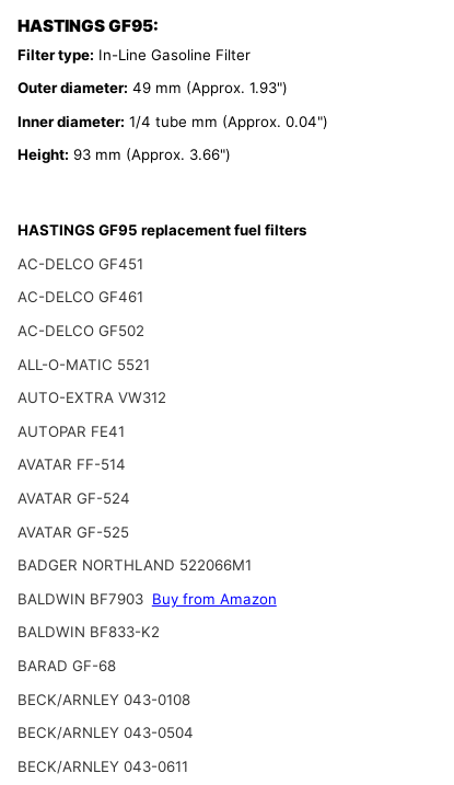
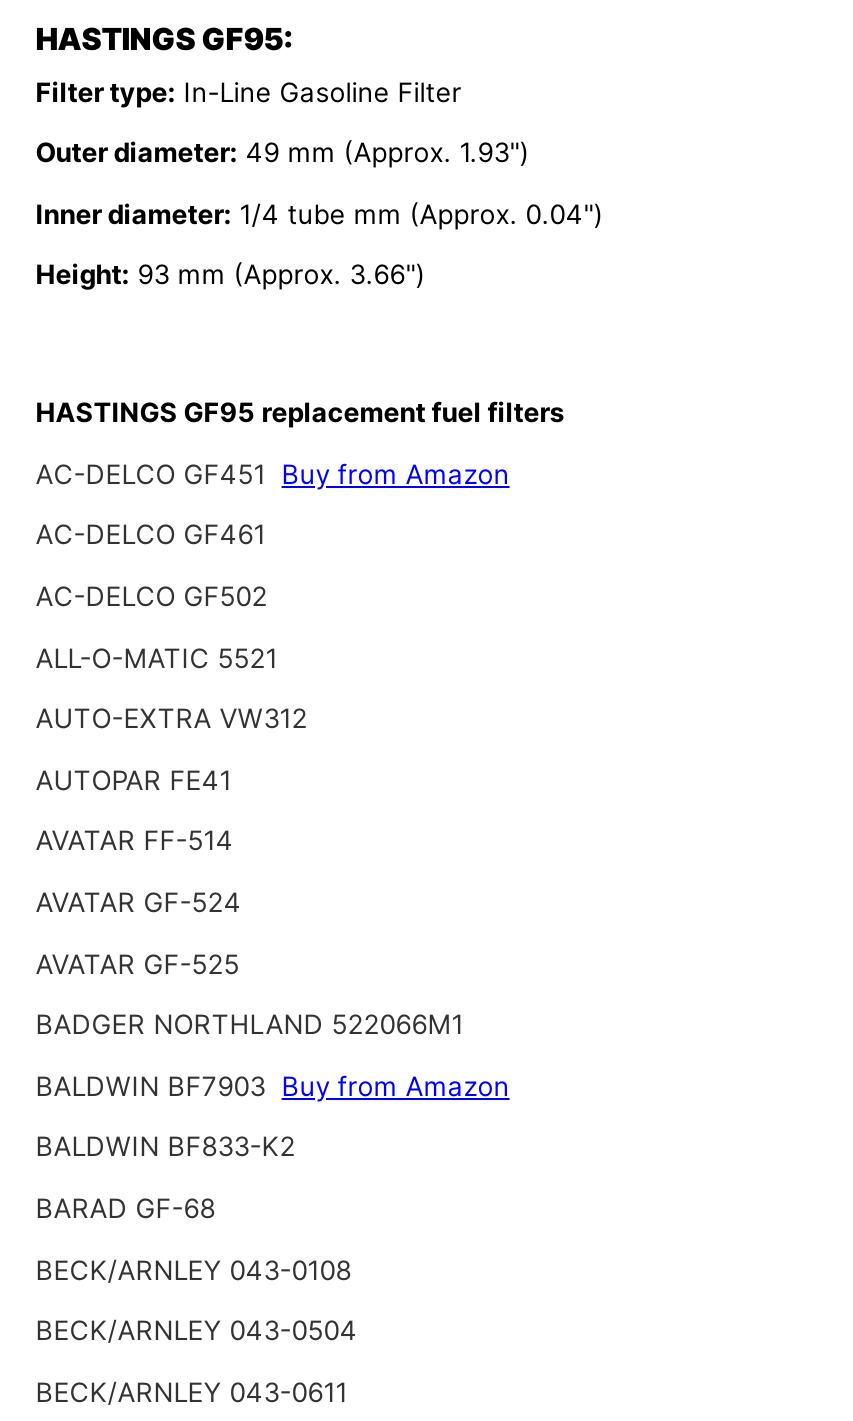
- AC-DELCO GF451
+ AC-DELCO GF451 Buy from Amazon
